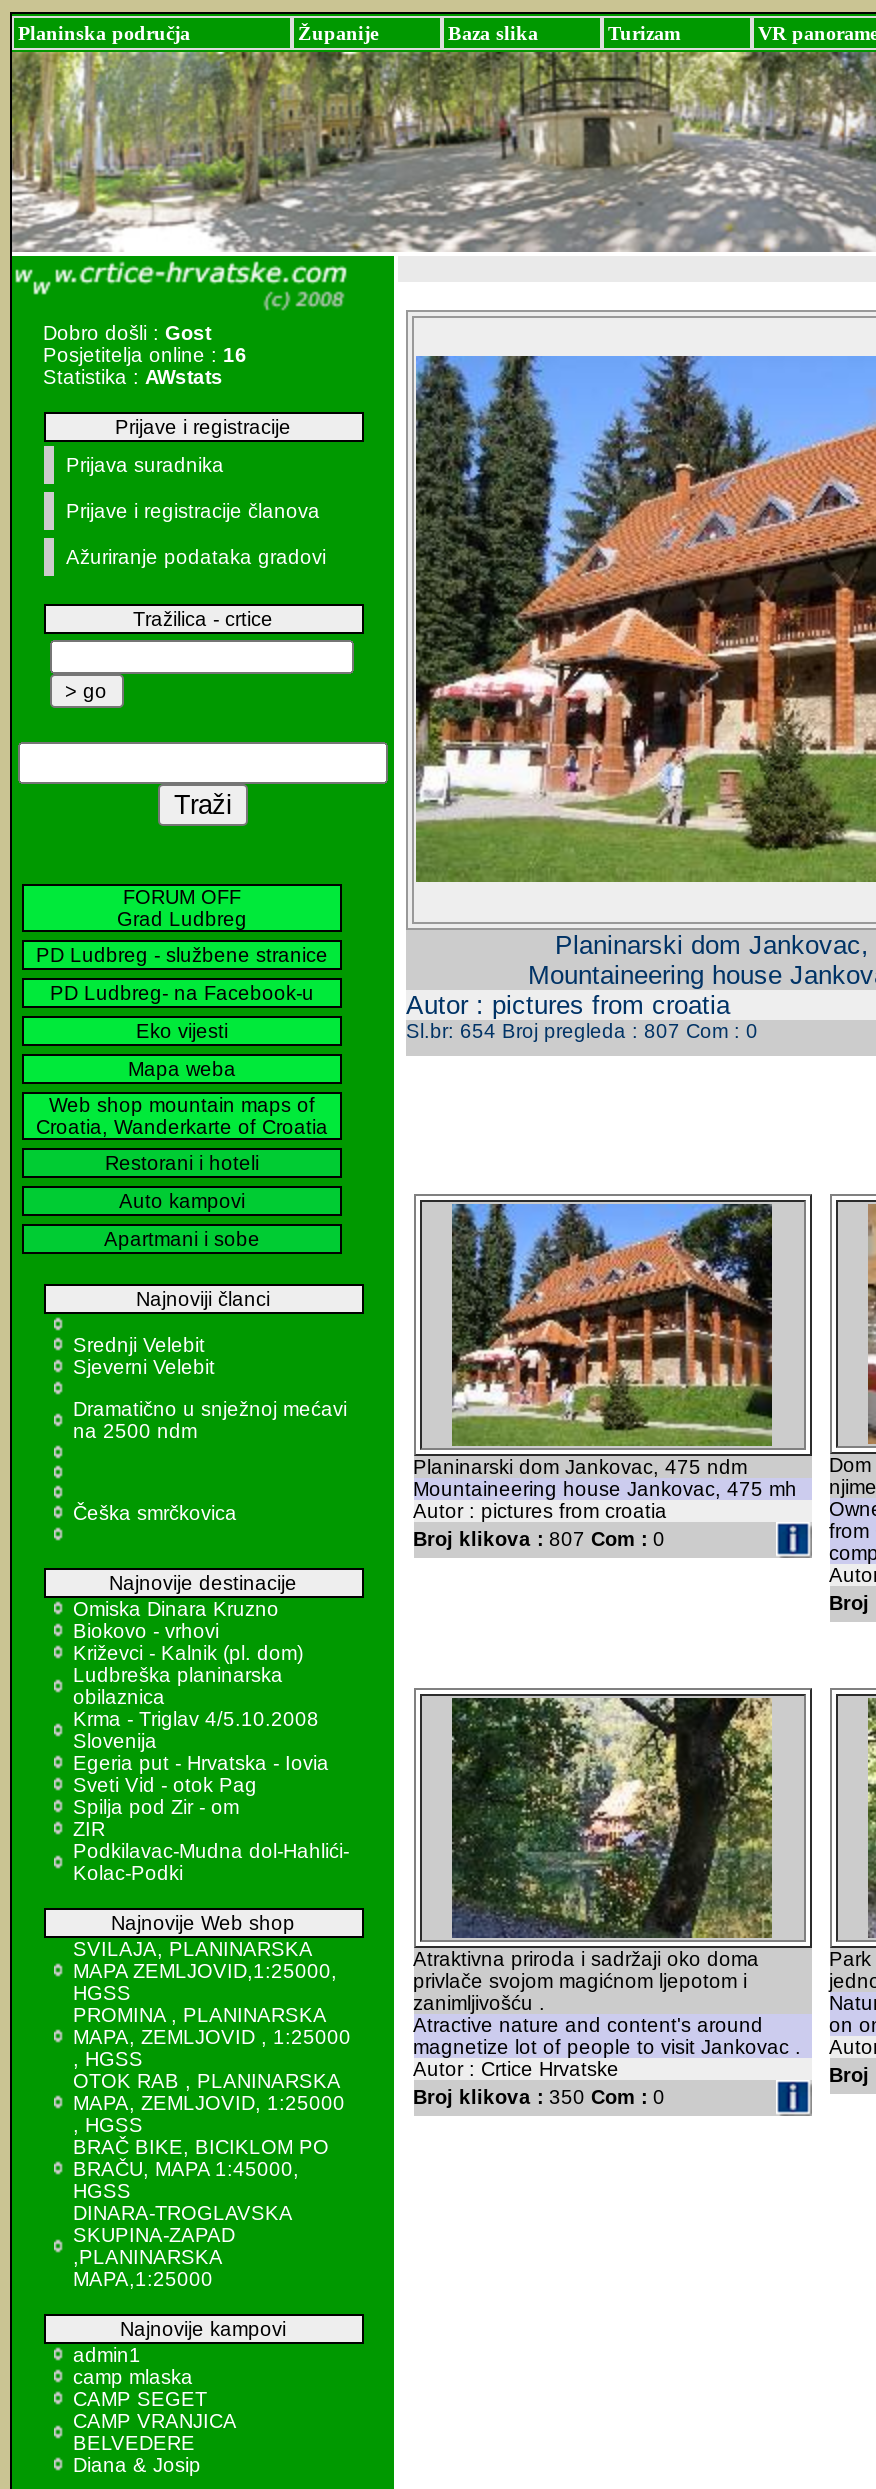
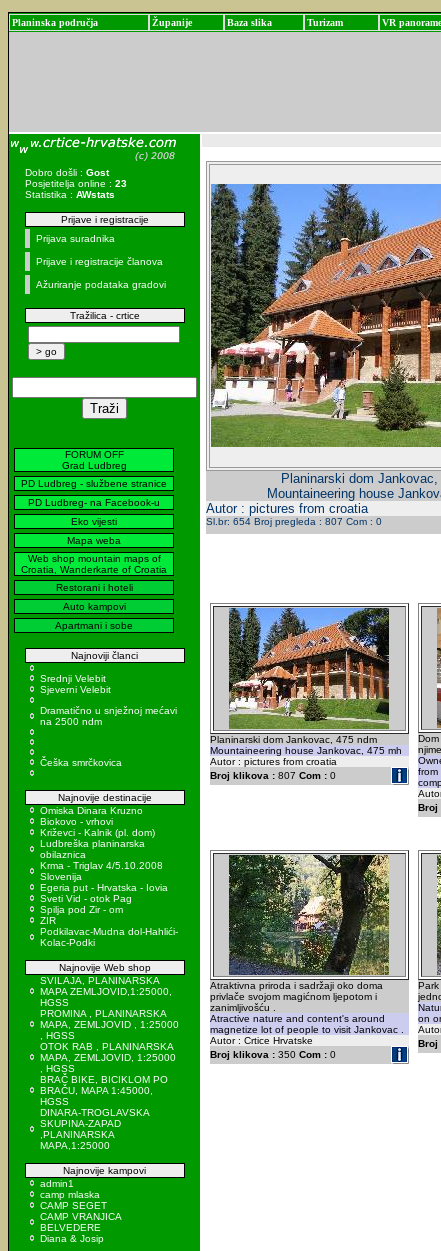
- [image]

- Posjetitelja online : 16
+ Posjetitelja online : 23
